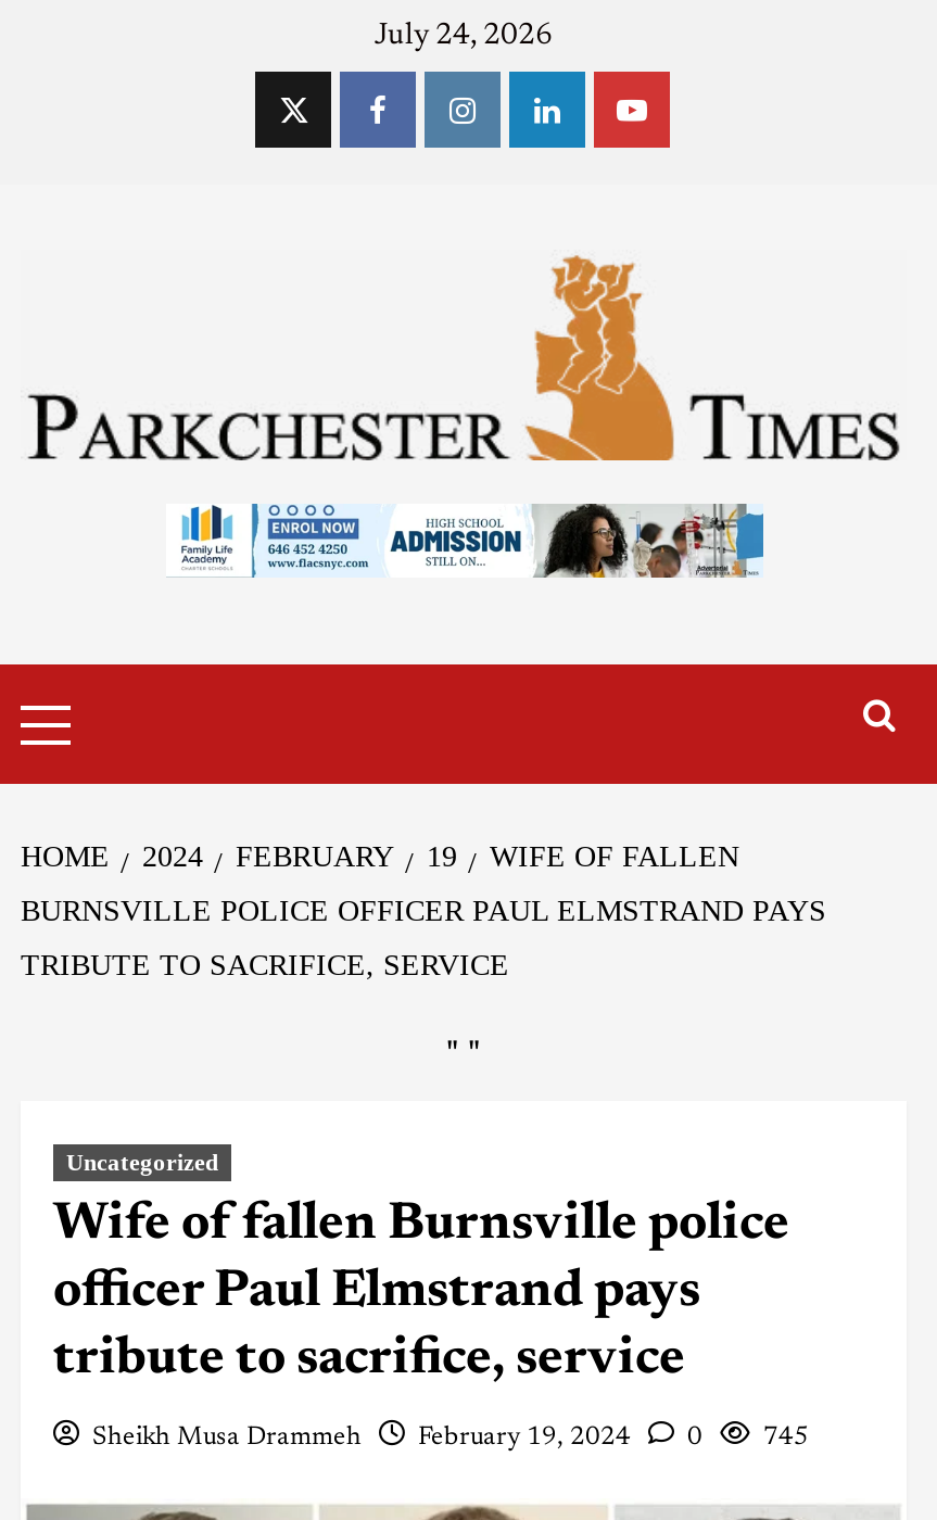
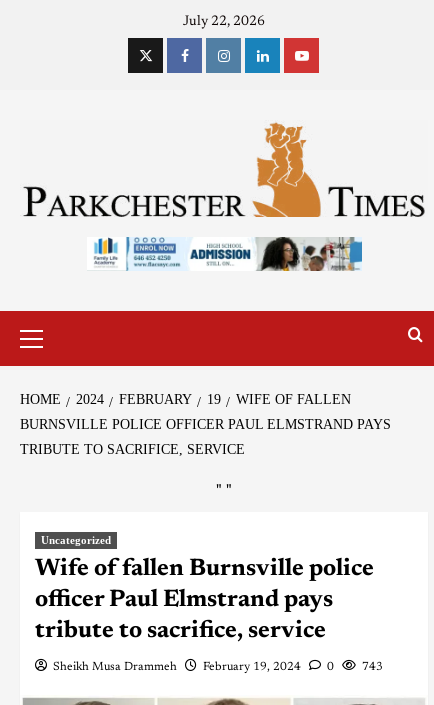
- July 24, 2026
+ July 22, 2026

- 745
+ 743
